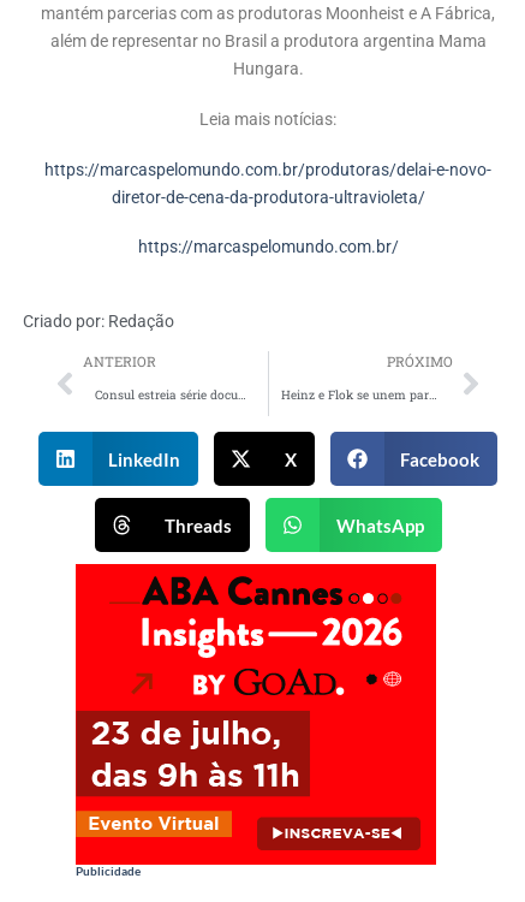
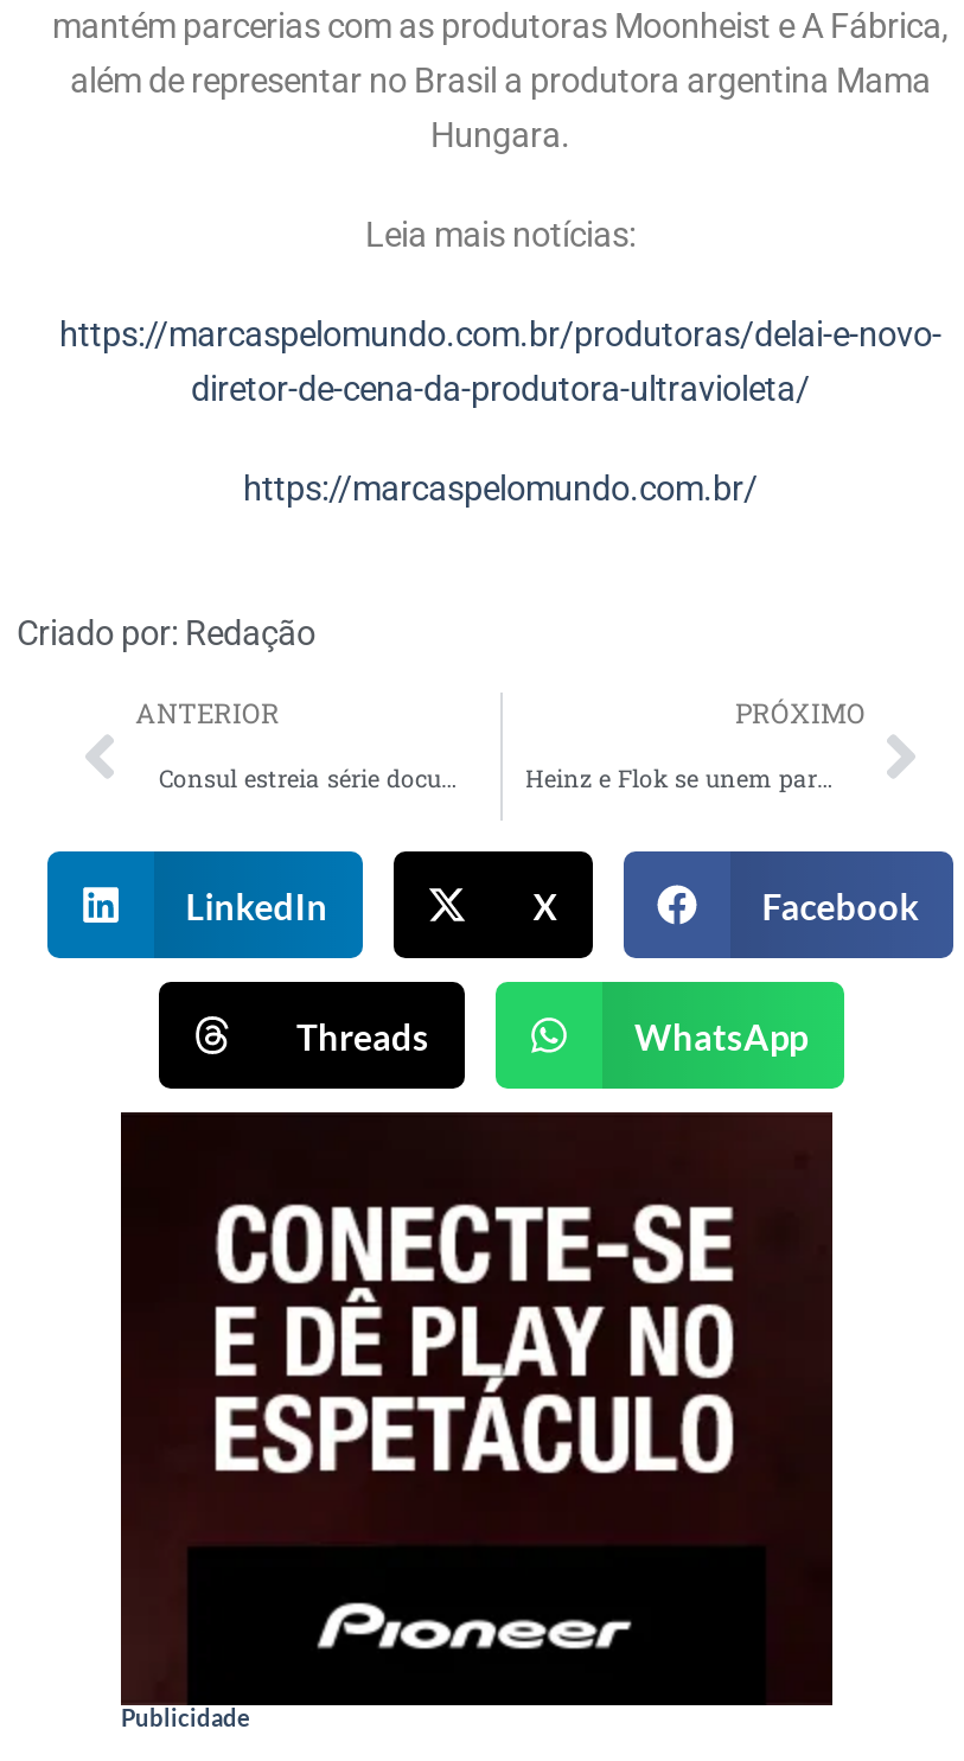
- [image]
+ [image]
